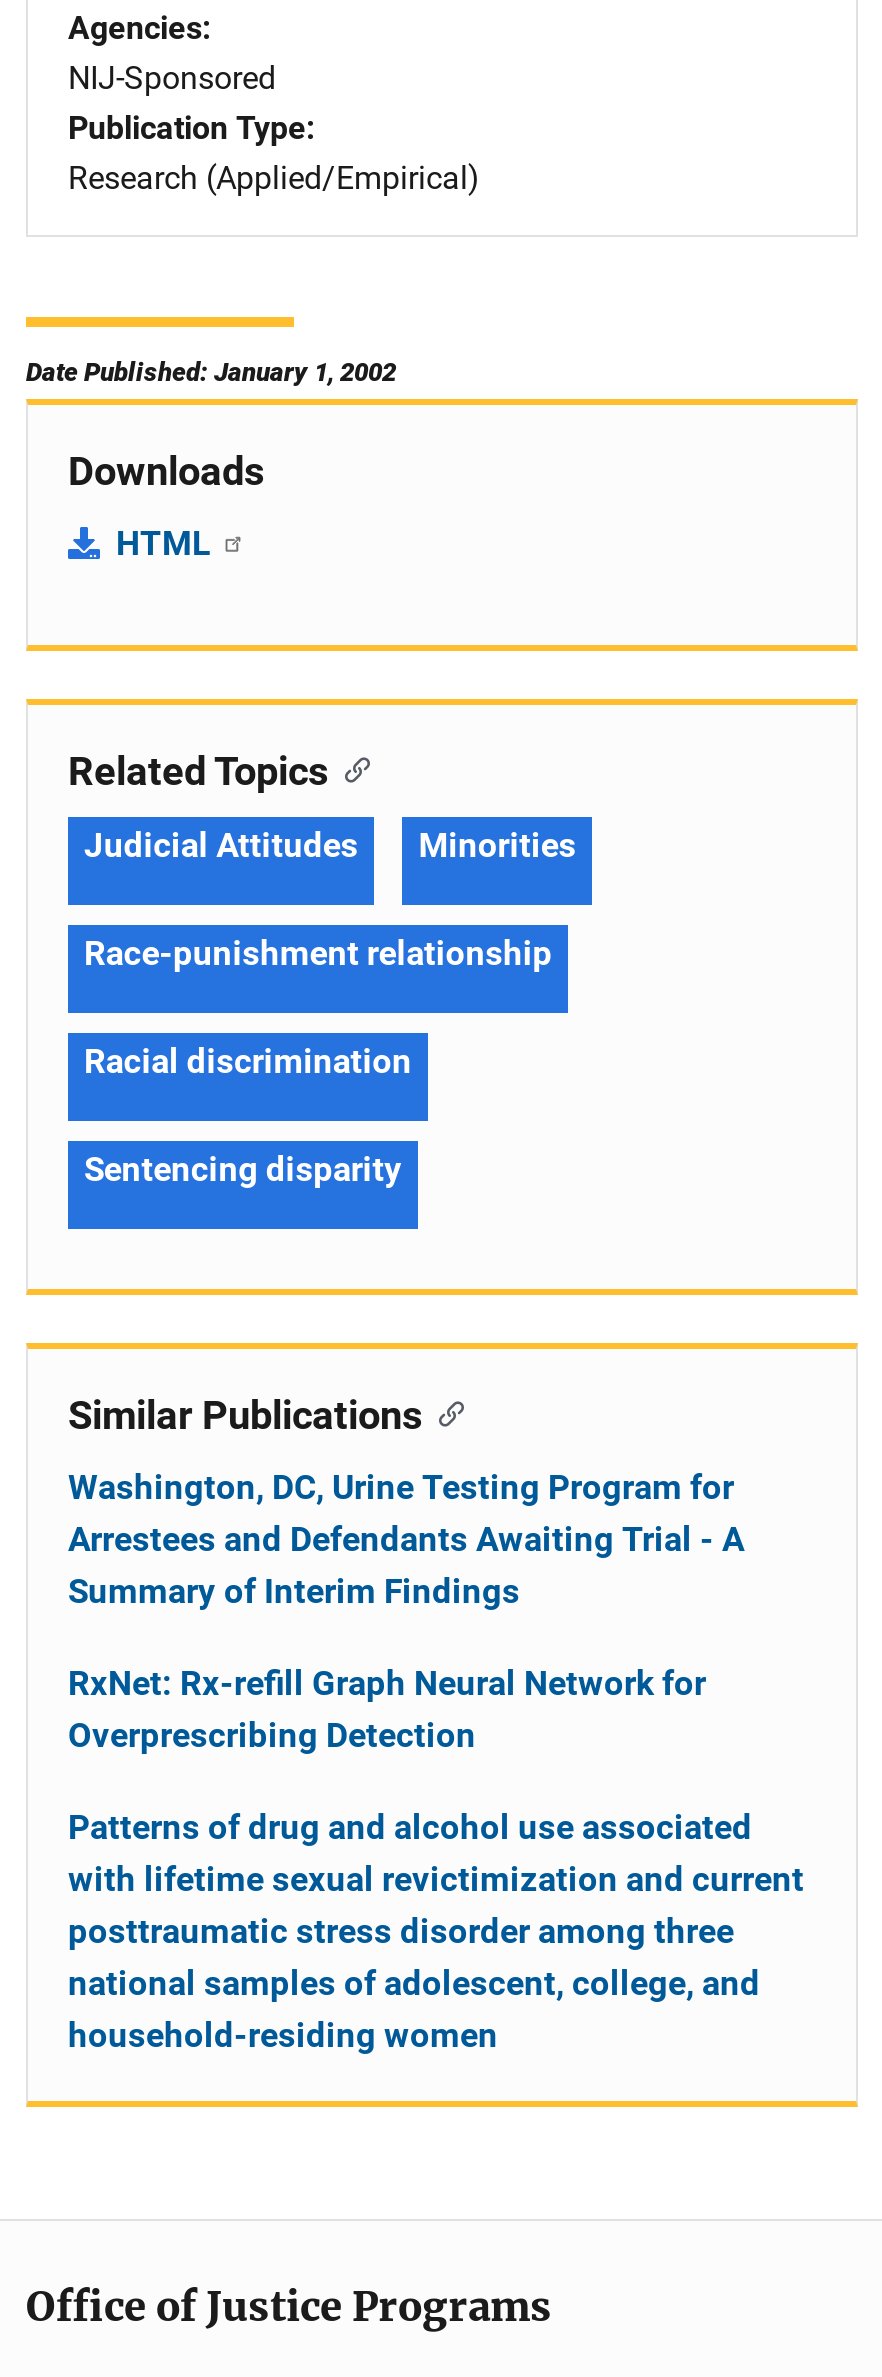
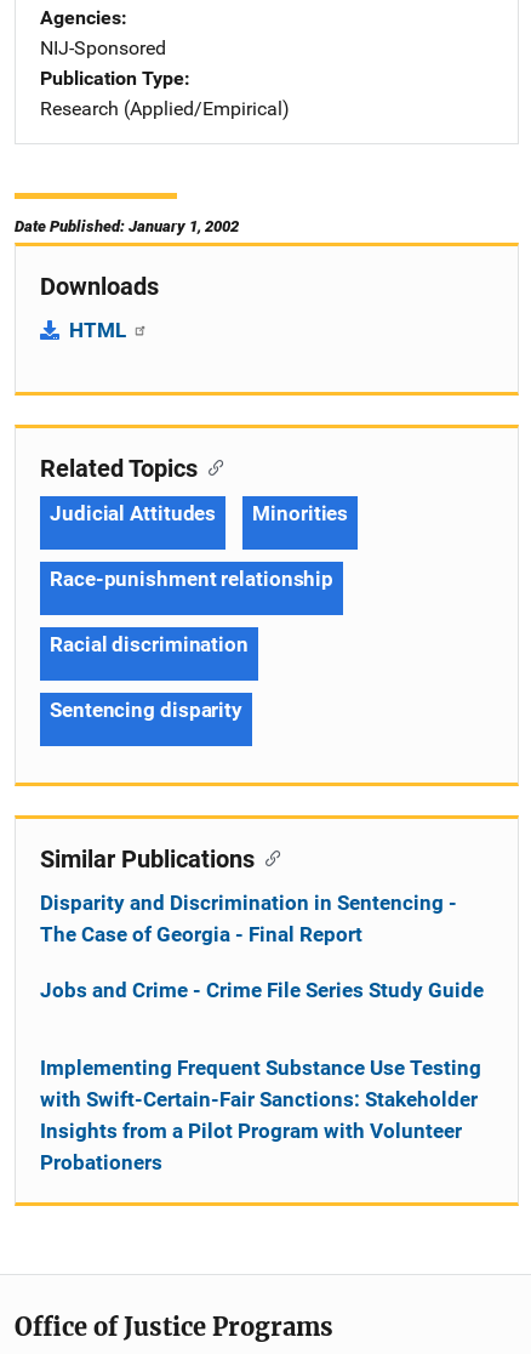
- Washington, DC, Urine Testing Program for
- Arrestees and Defendants Awaiting Trial - A
- Summary of Interim Findings
+ Disparity and Discrimination in Sentencing -
+ The Case of Georgia - Final Report

- RxNet: Rx-refill Graph Neural Network for
- Overprescribing Detection
+ Jobs and Crime - Crime File Series Study Guide

- Patterns of drug and alcohol use associated
- with lifetime sexual revictimization and current
- posttraumatic stress disorder among three
- national samples of adolescent, college, and
- household-residing women
+ Implementing Frequent Substance Use Testing
+ with Swift-Certain-Fair Sanctions: Stakeholder
+ Insights from a Pilot Program with Volunteer
+ Probationers
